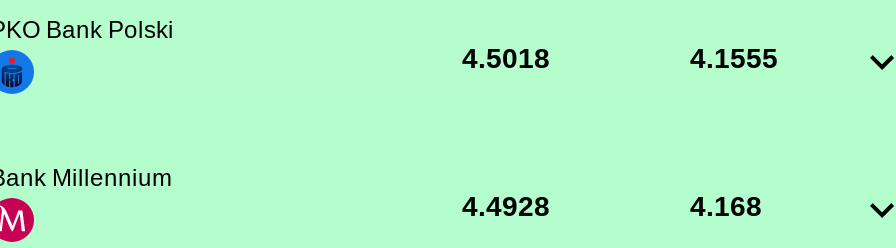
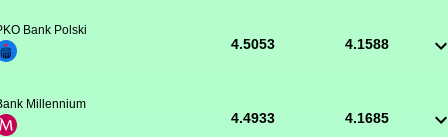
- 4.5018
+ 4.5053

- 4.1555
+ 4.1588

- 4.4928
+ 4.4933

- 4.168
+ 4.1685
